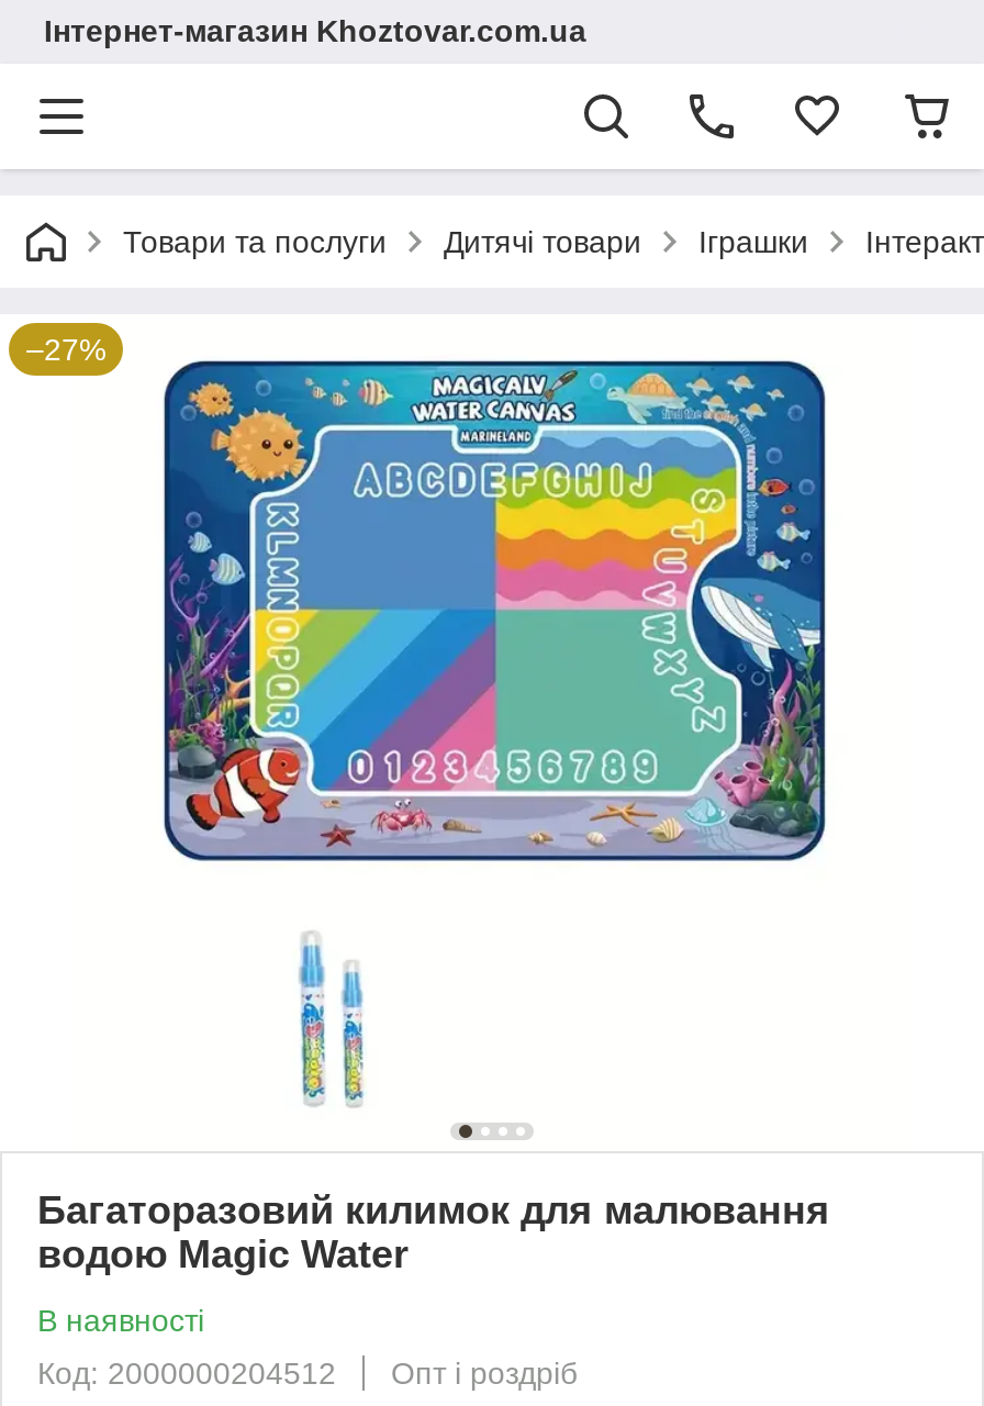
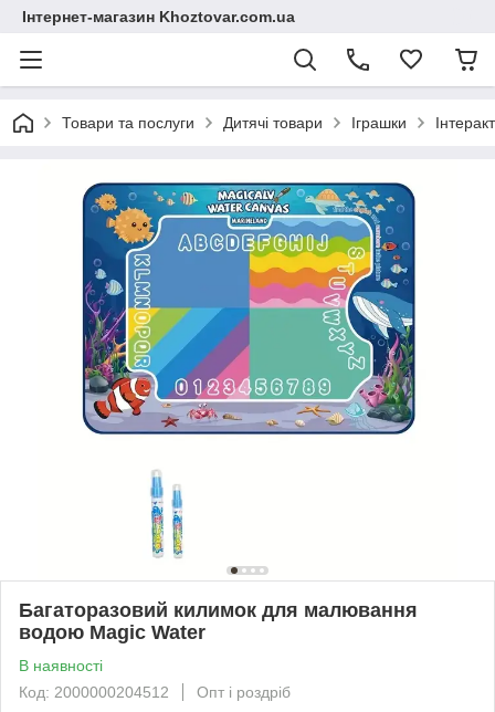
- –27%
